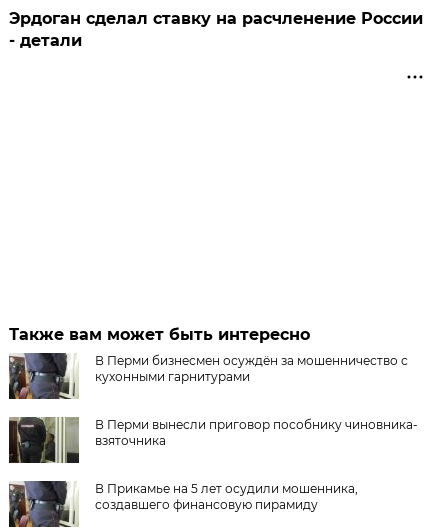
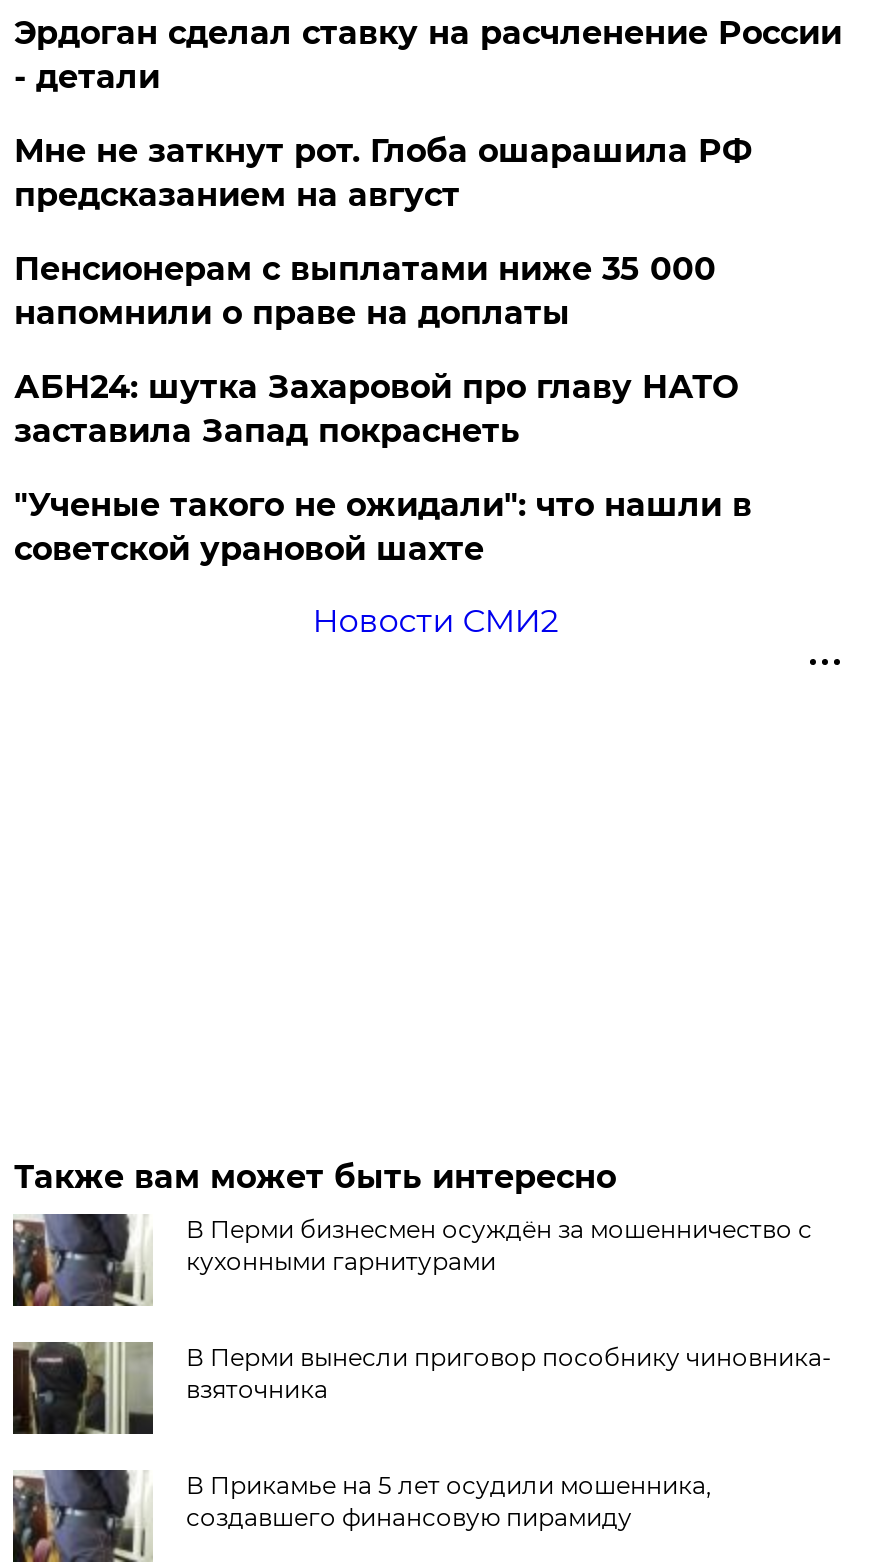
+ Мне не заткнут рот. Глоба ошарашила РФ
+ предсказанием на август
+ Пенсионерам с выплатами ниже 35 000
+ напомнили о праве на доплаты
+ АБН24: шутка Захаровой про главу НАТО
+ заставила Запад покраснеть
+ "Ученые такого не ожидали": что нашли в
+ советской урановой шахте
+ Новости СМИ2
